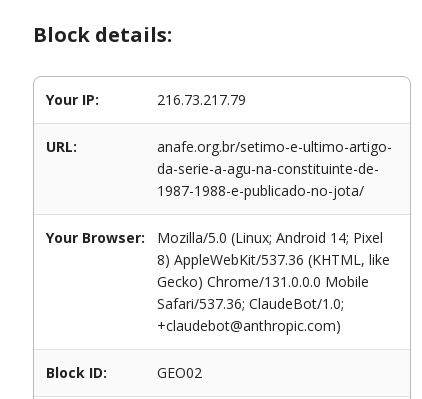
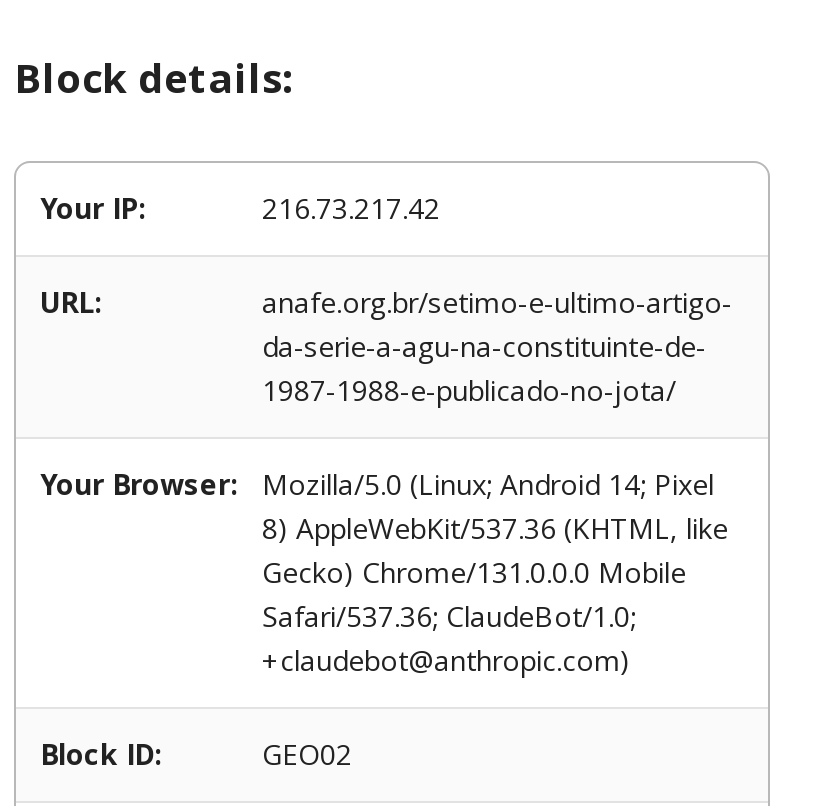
- 216.73.217.79
+ 216.73.217.42
